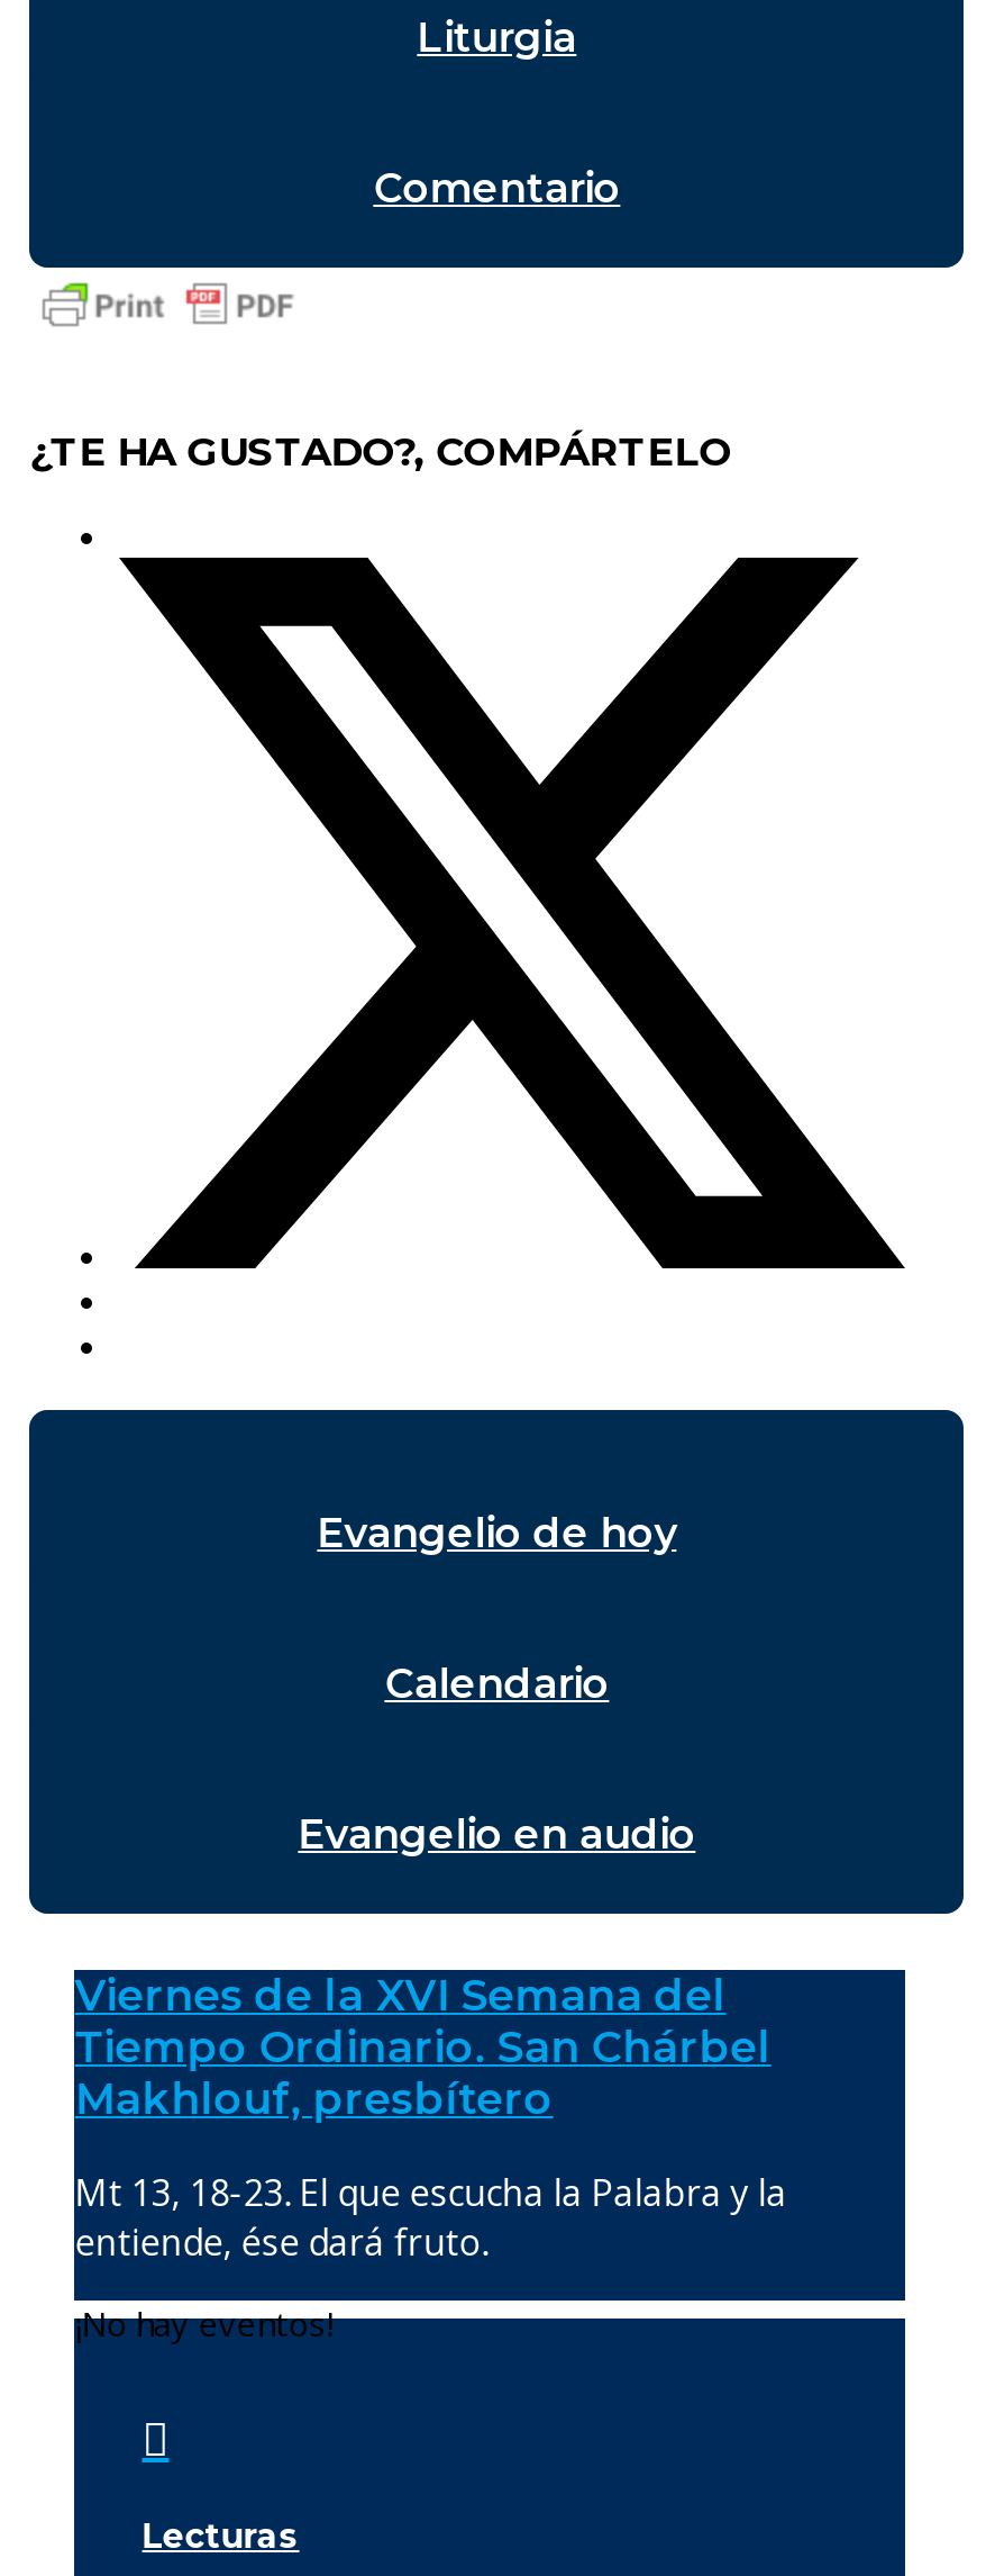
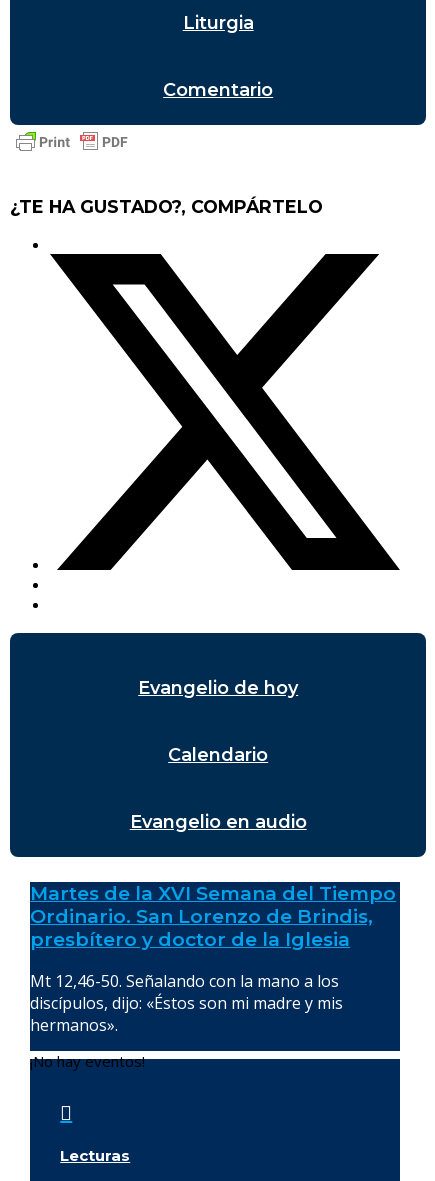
- Viernes de la XVI Semana del
- Tiempo Ordinario. San Chárbel
- Makhlouf, presbítero
+ Martes de la XVI Semana del Tiempo
+ Ordinario. San Lorenzo de Brindis,
+ presbítero y doctor de la Iglesia

- Mt 13, 18-23. El que escucha la Palabra y la
- entiende, ése dará fruto.
+ Mt 12,46-50. Señalando con la mano a los
+ discípulos, dijo: «Éstos son mi madre y mis
+ hermanos».
